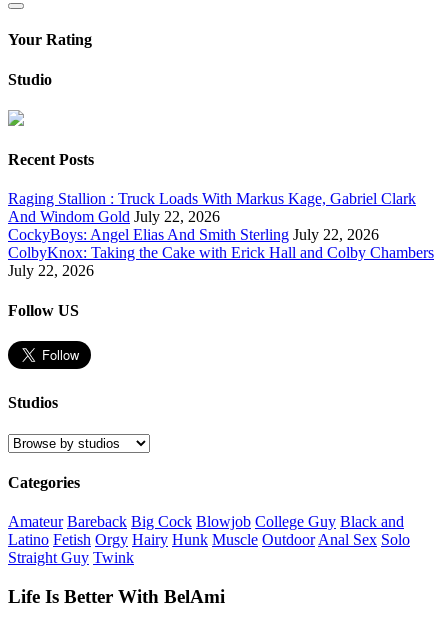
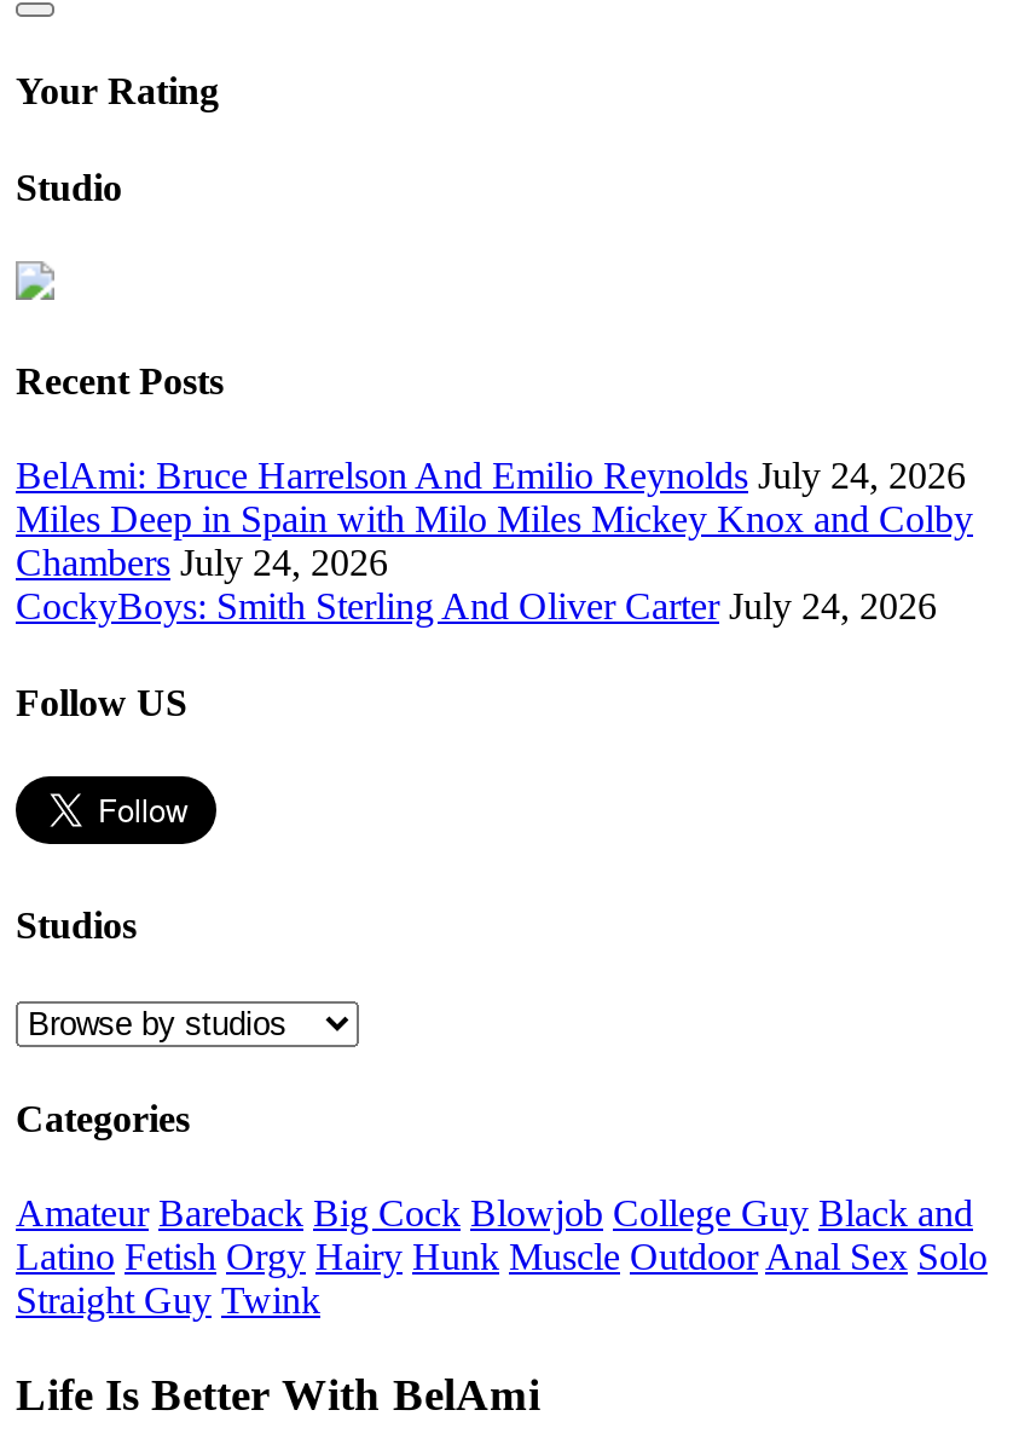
- Raging Stallion : Truck Loads With Markus Kage, Gabriel Clark
- And Windom Gold July 22, 2026
- CockyBoys: Angel Elias And Smith Sterling July 22, 2026
- ColbyKnox: Taking the Cake with Erick Hall and Colby Chambers
- July 22, 2026
+ BelAmi: Bruce Harrelson And Emilio Reynolds July 24, 2026
+ Miles Deep in Spain with Milo Miles Mickey Knox and Colby
+ Chambers July 24, 2026
+ CockyBoys: Smith Sterling And Oliver Carter July 24, 2026
